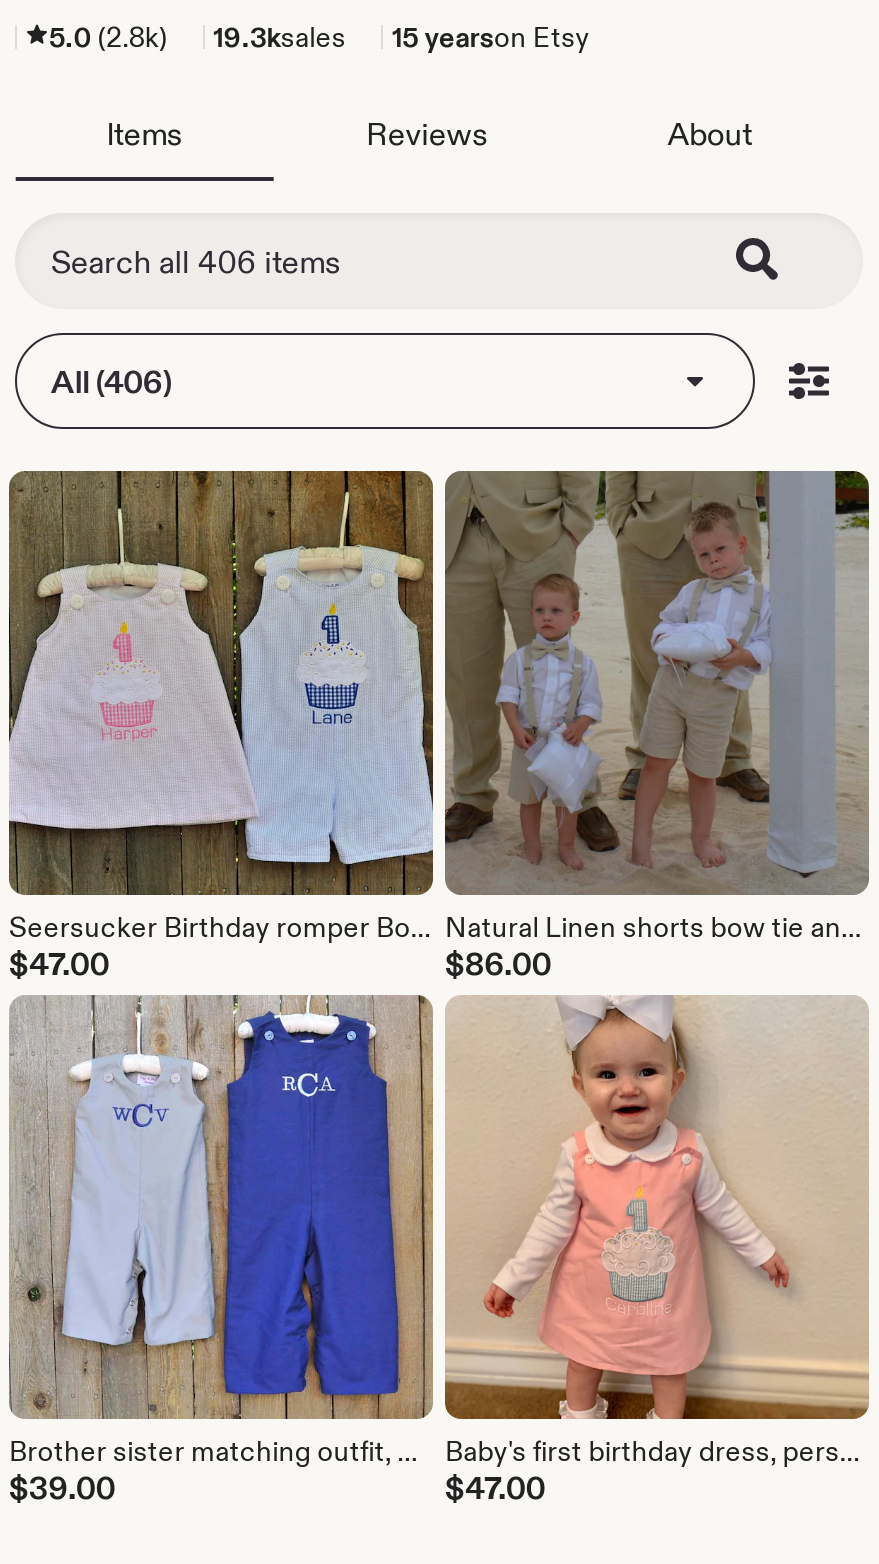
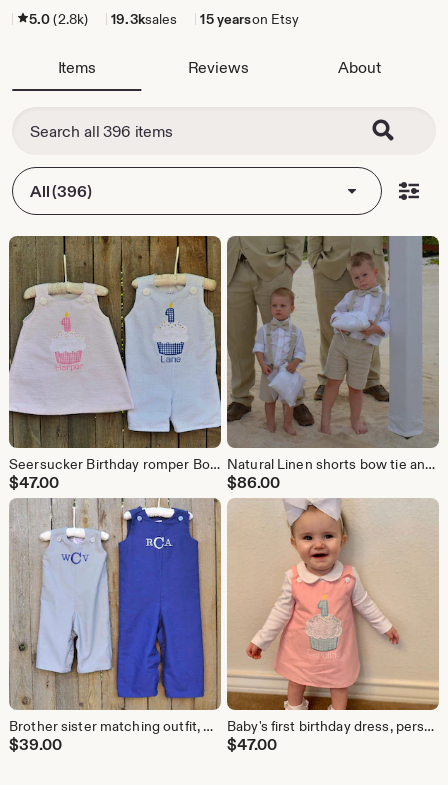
- All (406)
+ All (396)
